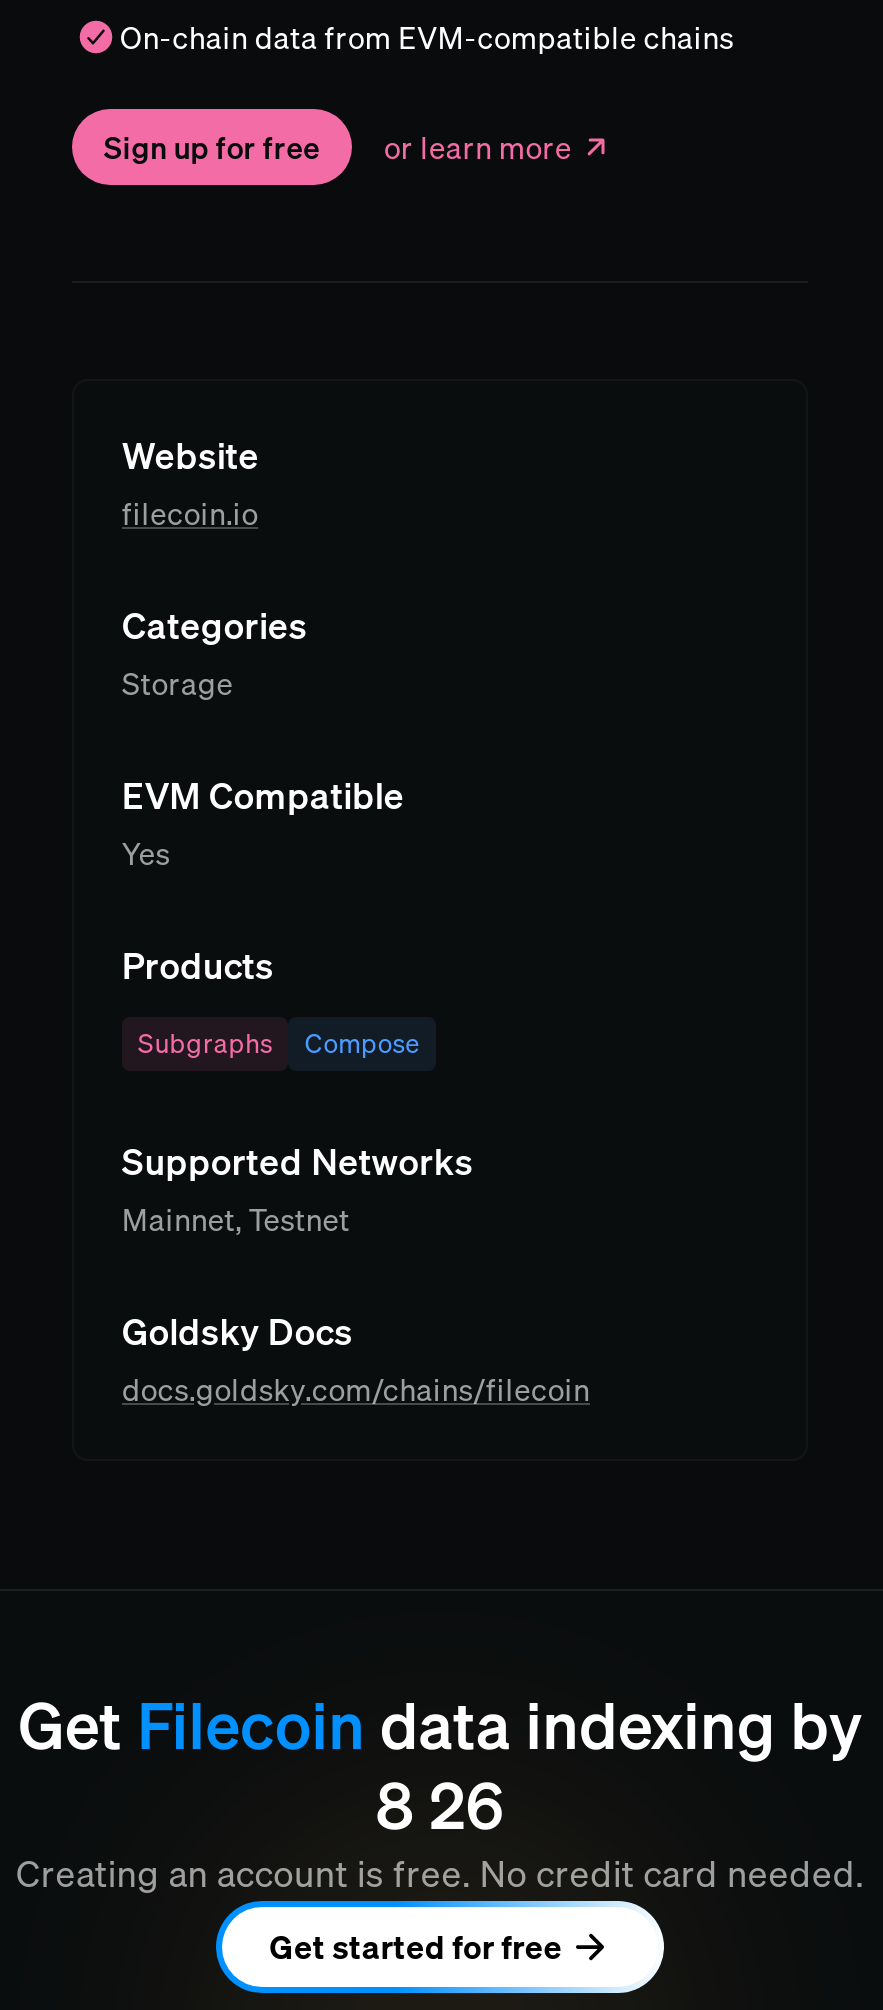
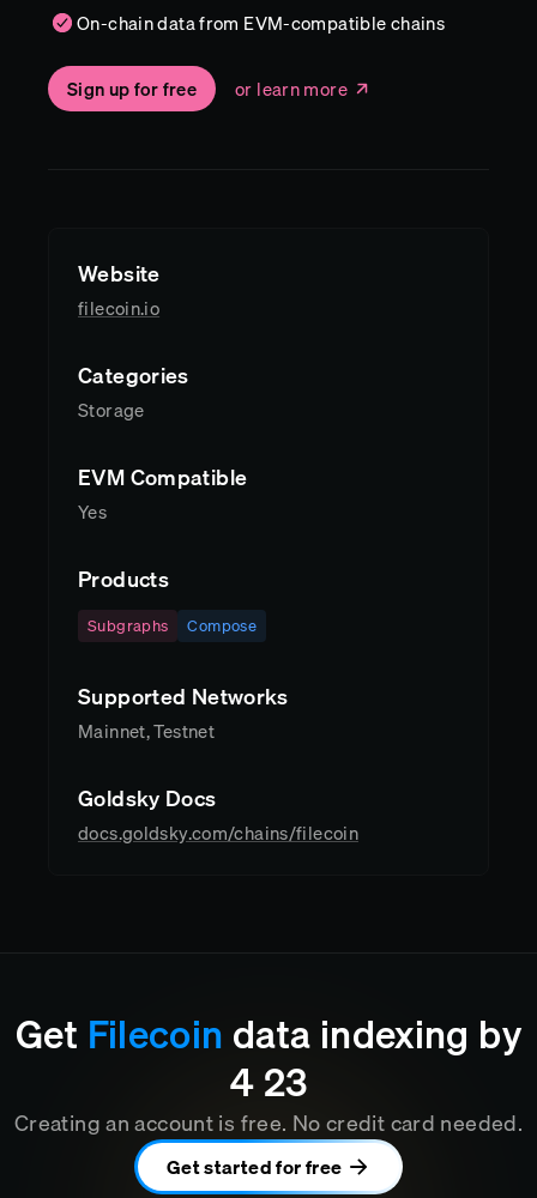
- 8: 26
+ 4 23
